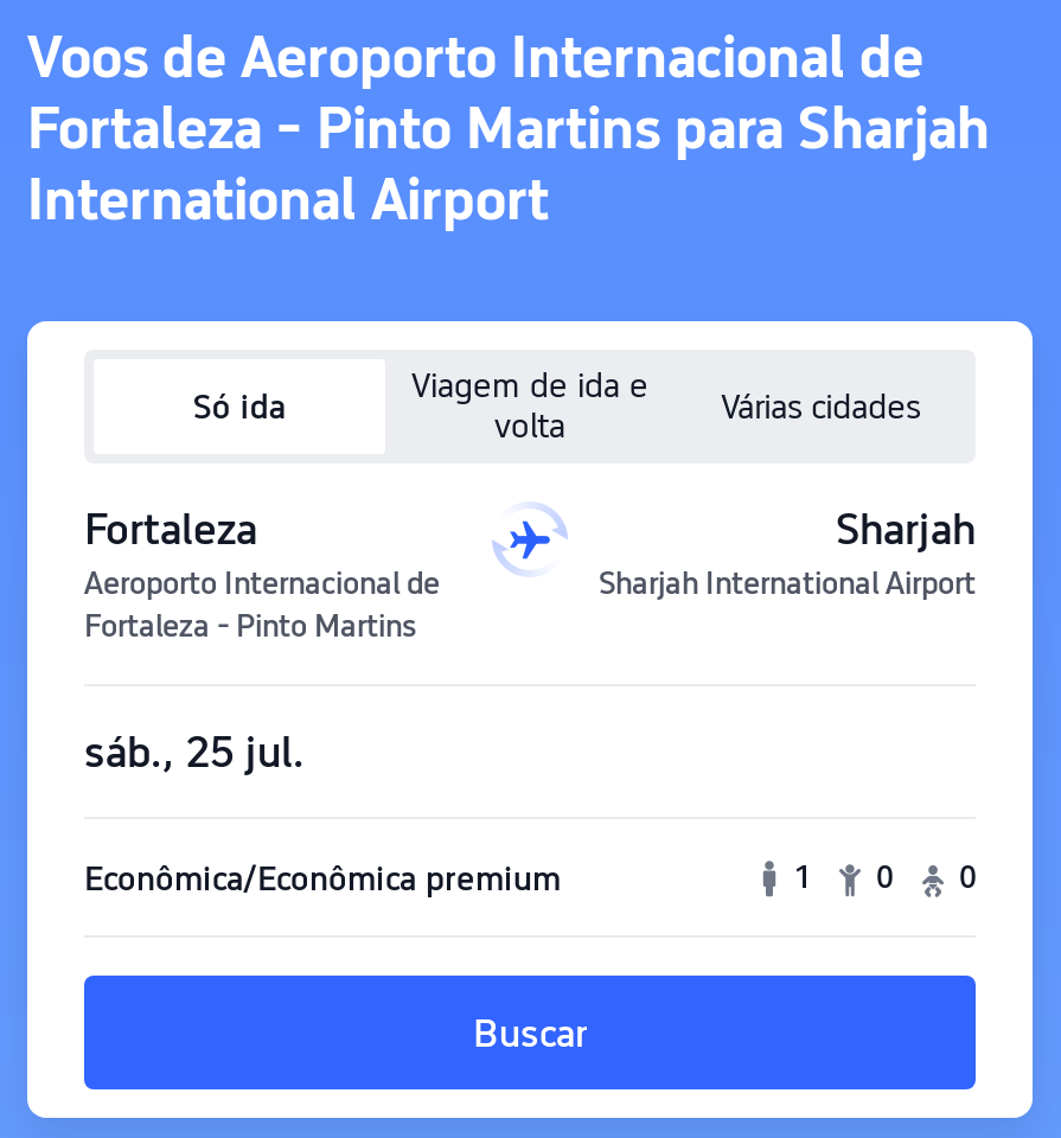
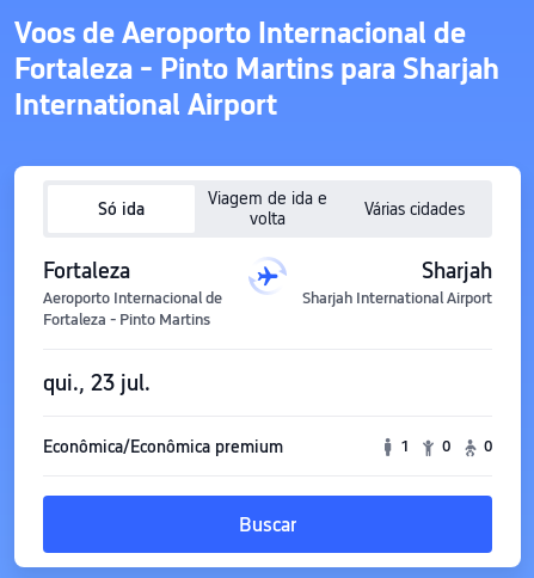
- sáb., 25 jul.
+ qui., 23 jul.
